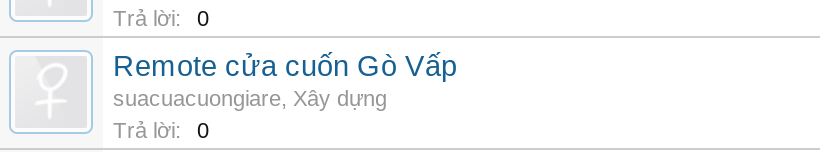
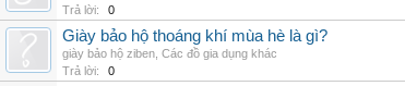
- Remote cửa cuốn Gò Vấp
- suacuacuongiare, Xây dựng
+ Giày bảo hộ thoáng khí mùa hè là gì?
+ giày bảo hộ ziben, Các đồ gia dụng khác
